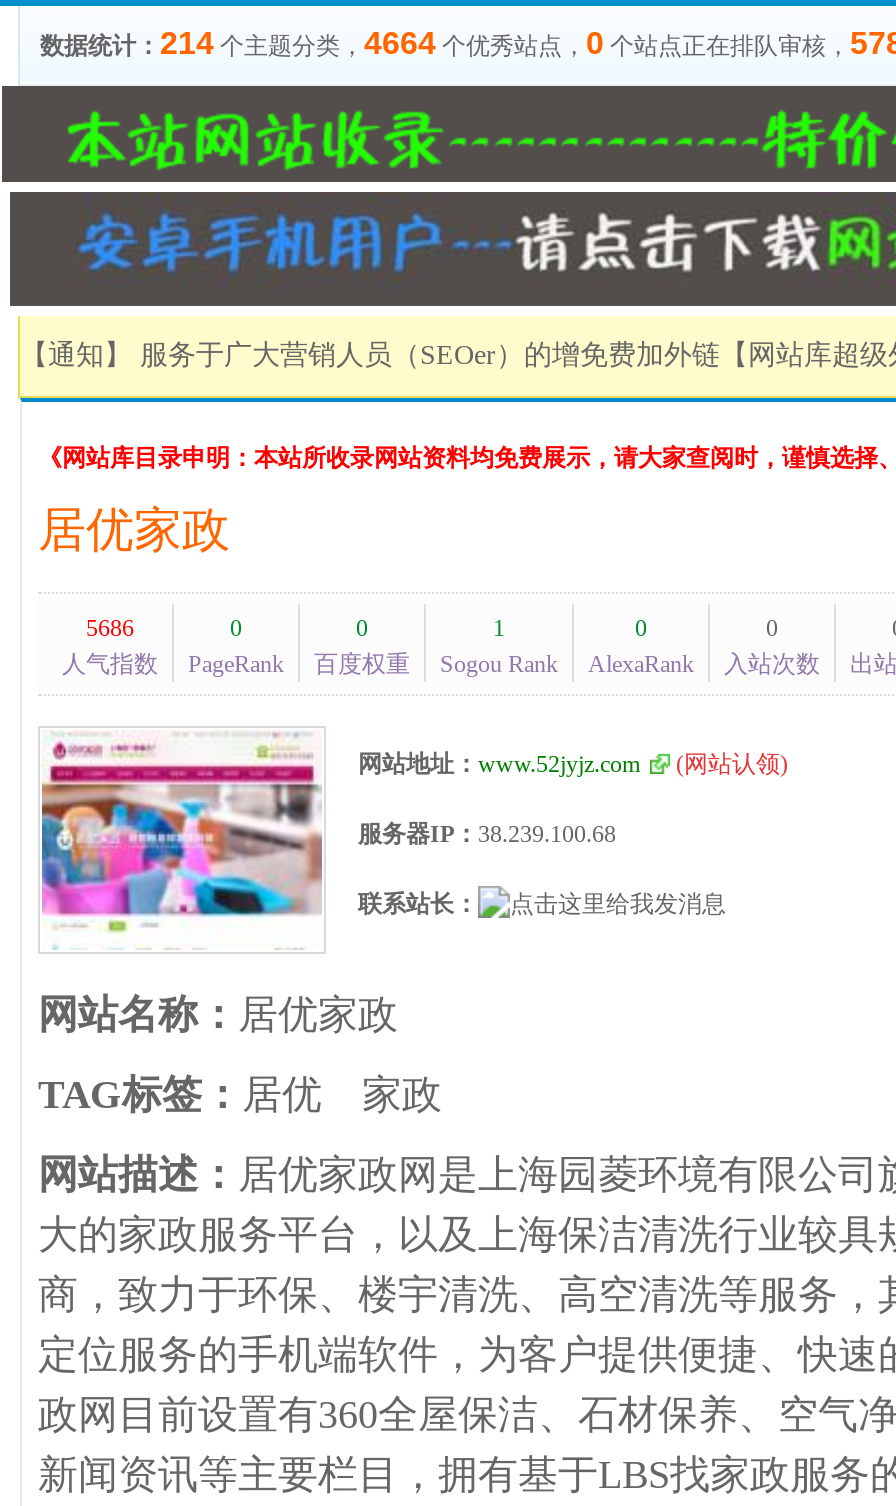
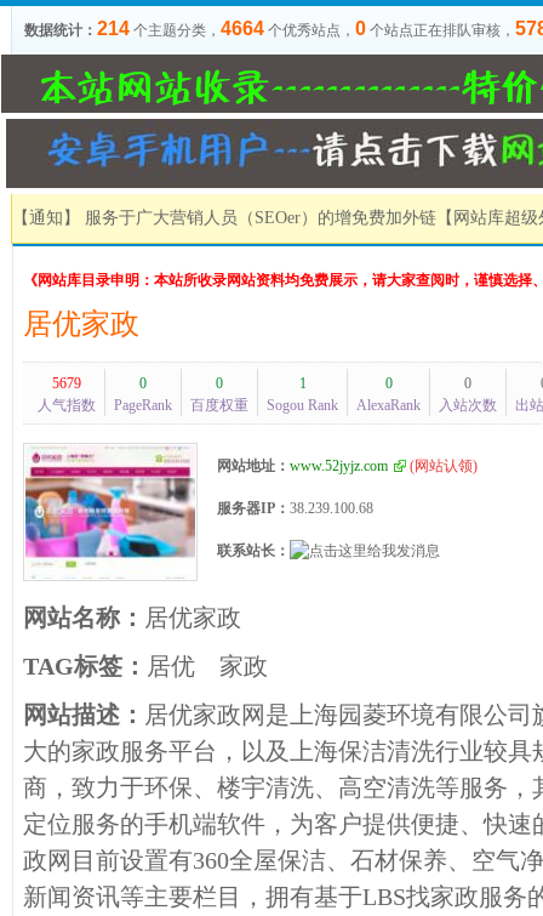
- 5686
+ 5679
